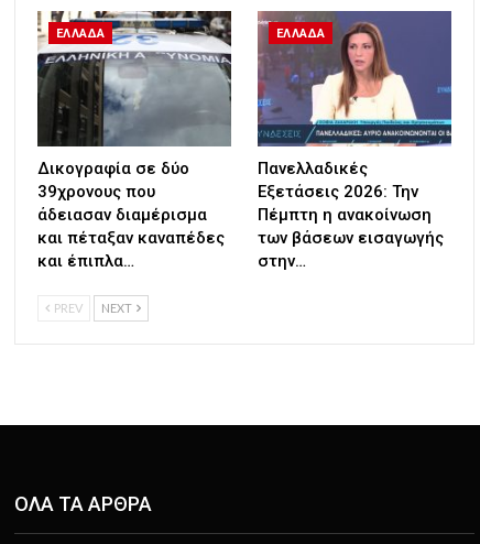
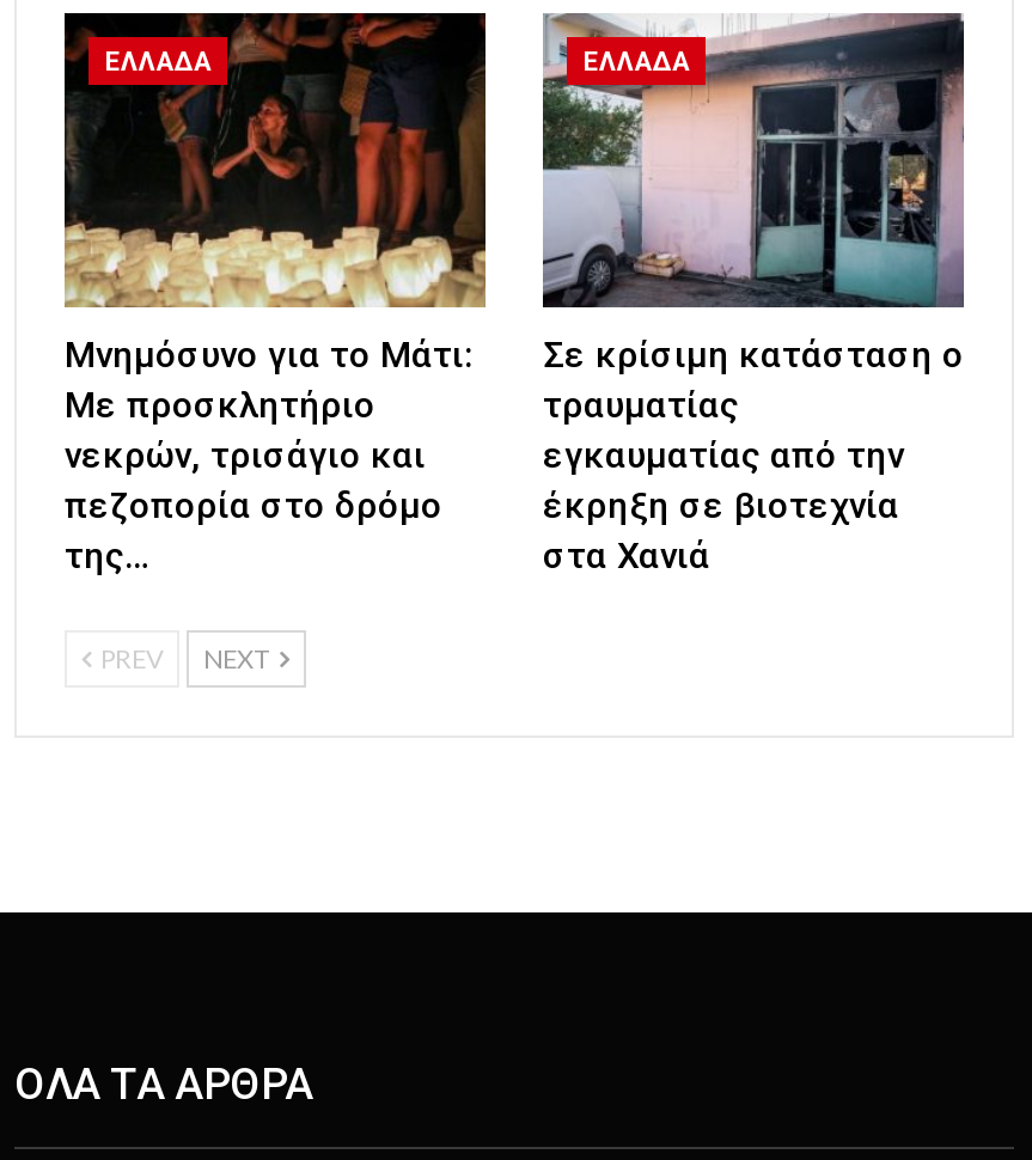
- [image]
- Δικογραφία σε δύο
- 39χρονους που
- άδειασαν διαμέρισμα
- και πέταξαν καναπέδες
- και έπιπλα…
+ [image]
+ Μνημόσυνο για το Μάτι:
+ Με προσκλητήριο
+ νεκρών, τρισάγιο και
+ πεζοπορία στο δρόμο
+ της…

- [image]
- Πανελλαδικές
- Εξετάσεις 2026: Την
- Πέμπτη η ανακοίνωση
- των βάσεων εισαγωγής
- στην…
+ [image]
+ Σε κρίσιμη κατάσταση ο
+ τραυματίας
+ εγκαυματίας από την
+ έκρηξη σε βιοτεχνία
+ στα Χανιά
